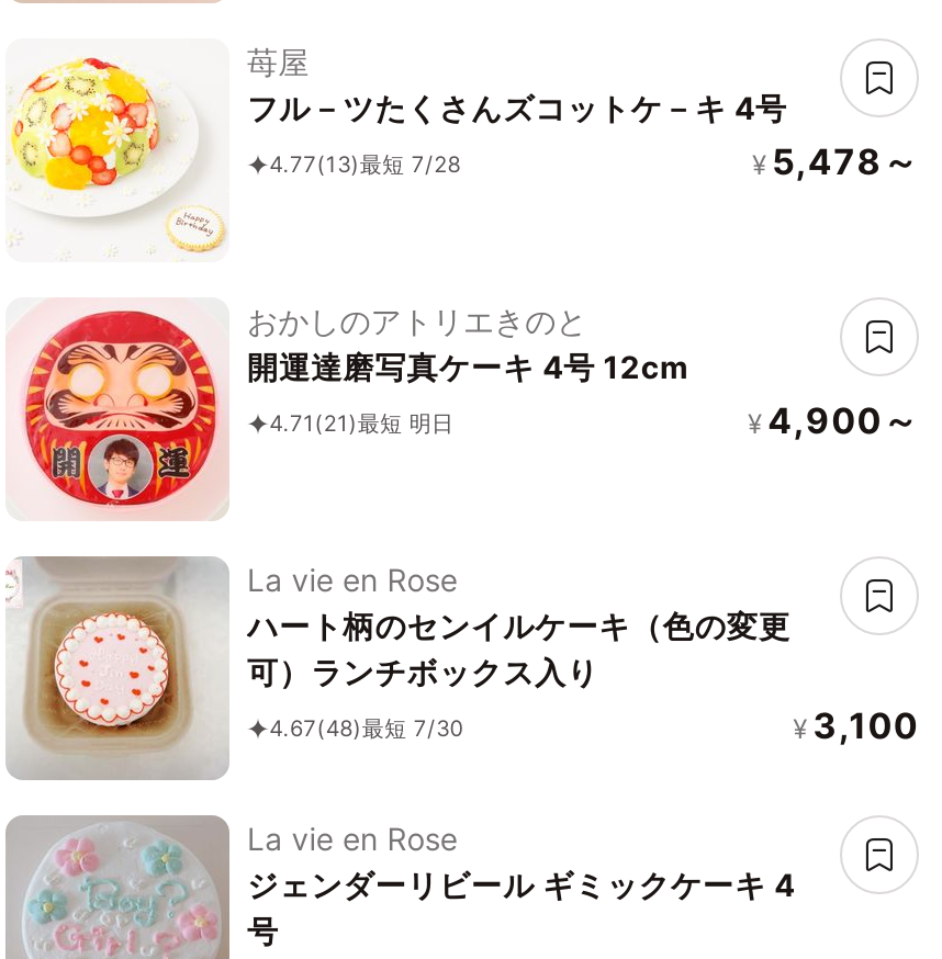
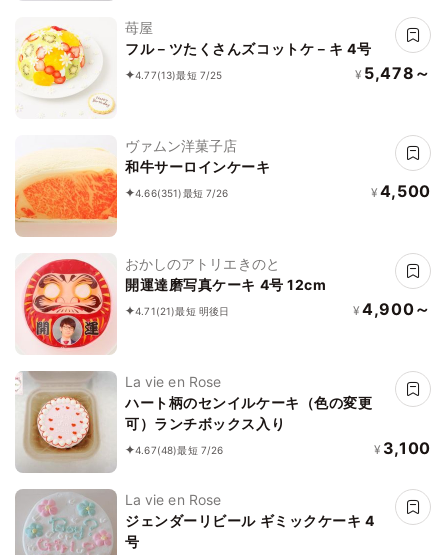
- 4.77(13)最短 7/28
+ 4.77(13)最短 7/25

+ [image]
+ ヴァムン洋菓子店
+ 和牛サーロインケーキ
+ 4.66(351)最短 7/26
+ ¥ 4,500

- 4.71 (21)最短 明日
+ 4.71 (21)最短 明後日

- 4.67(48)最短 7/30
+ 4.67(48)最短 7/26
